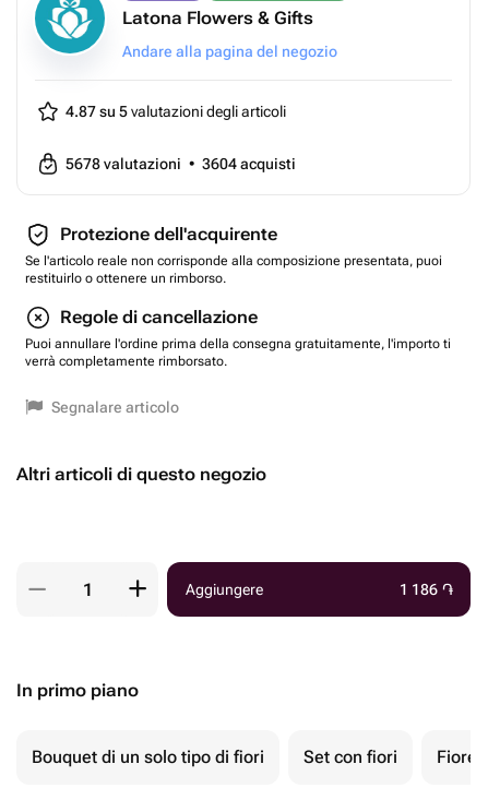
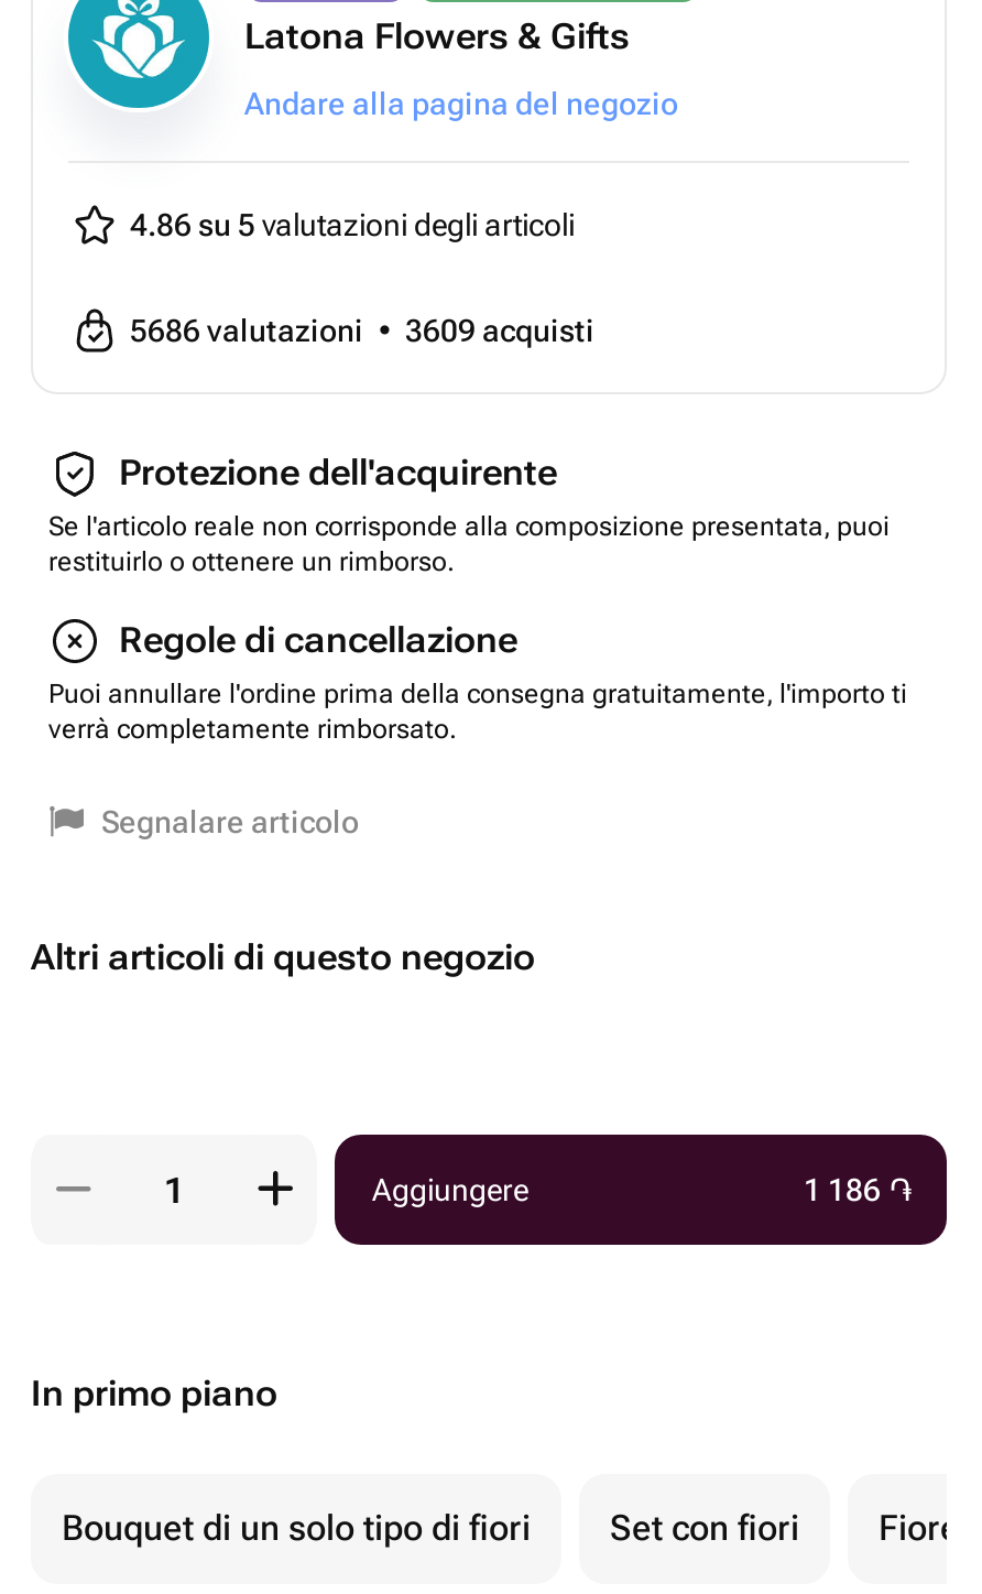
- 4.87 su 5 valutazioni degli articoli
+ 4.86 su 5 valutazioni degli articoli

- 5678 valutazioni • 3604 acquisti
+ 5686 valutazioni • 3609 acquisti
